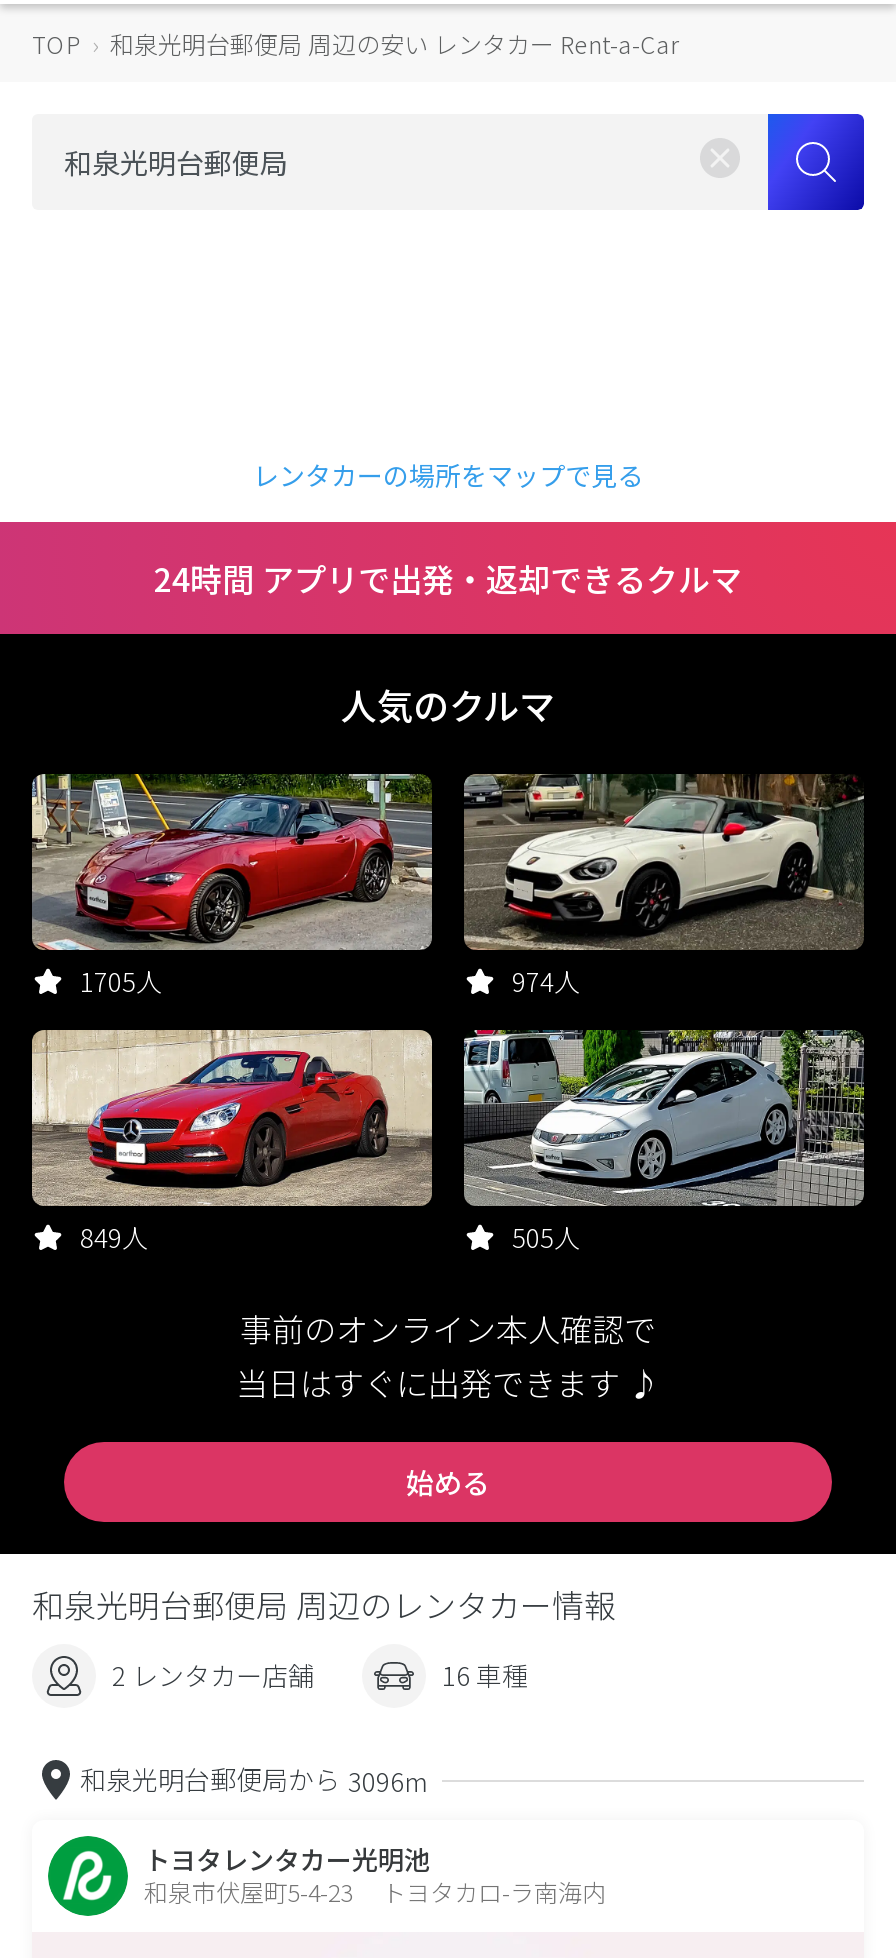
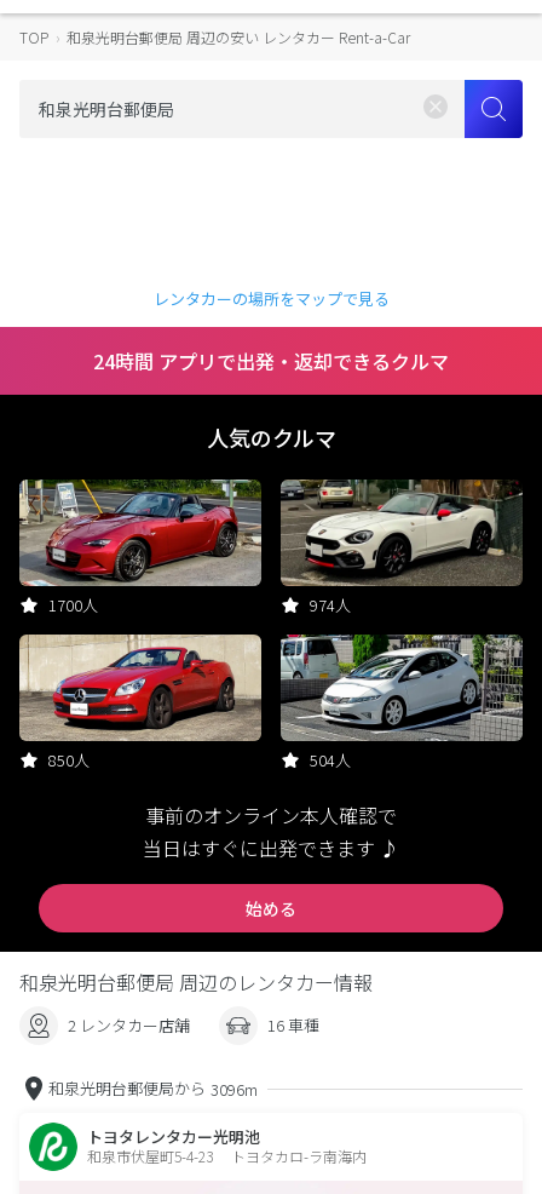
- 1705人
+ 1700人

- 849人
+ 850人

- 505人
+ 504人
